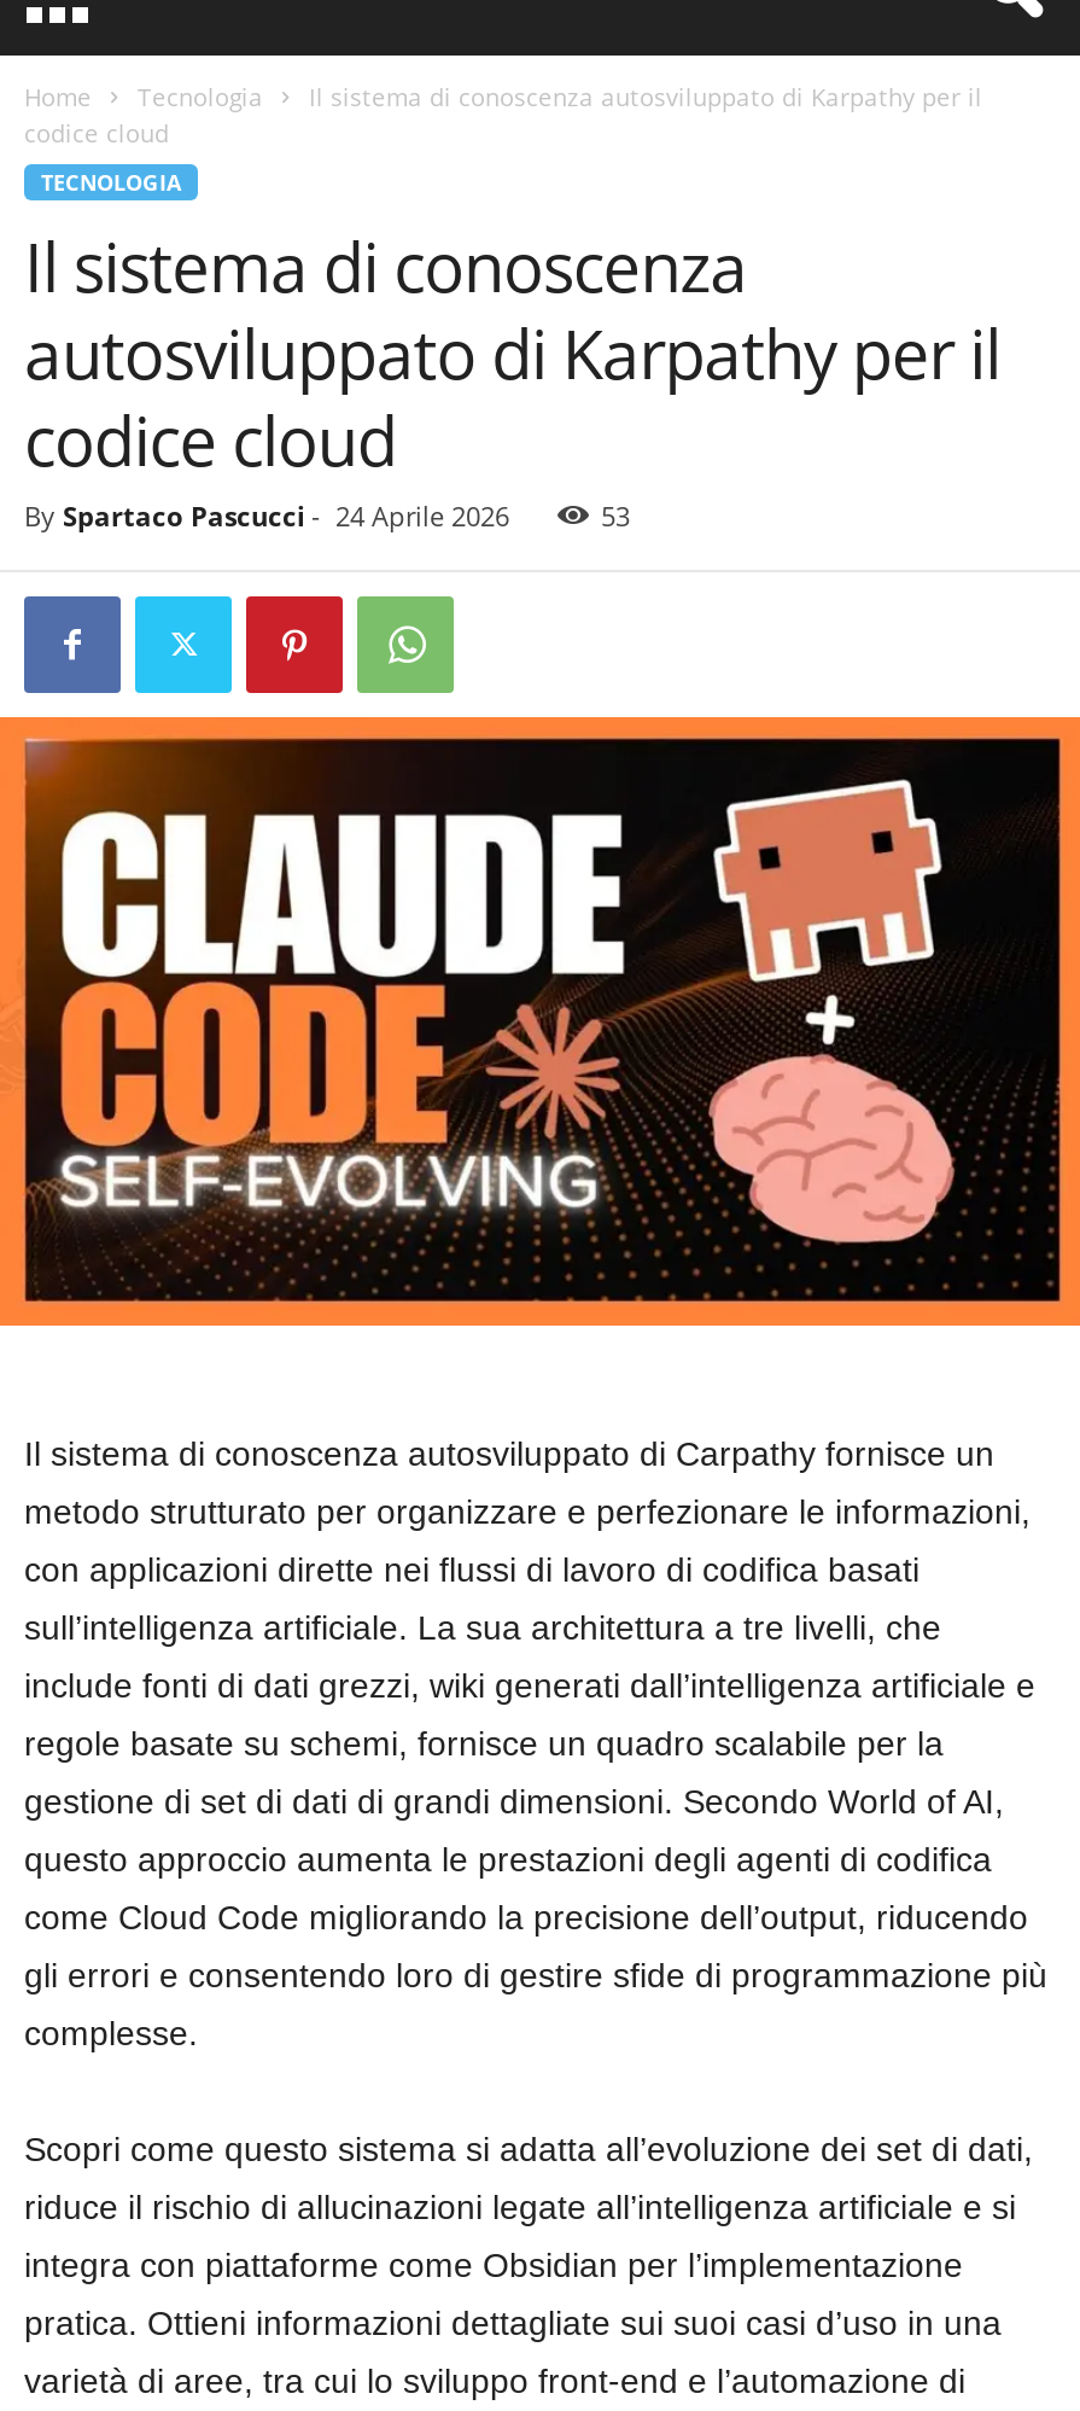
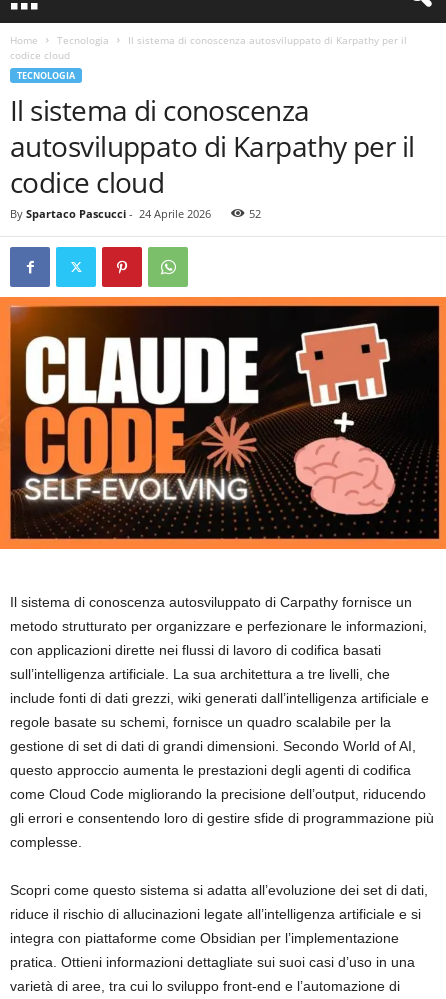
- 53
+ 52
